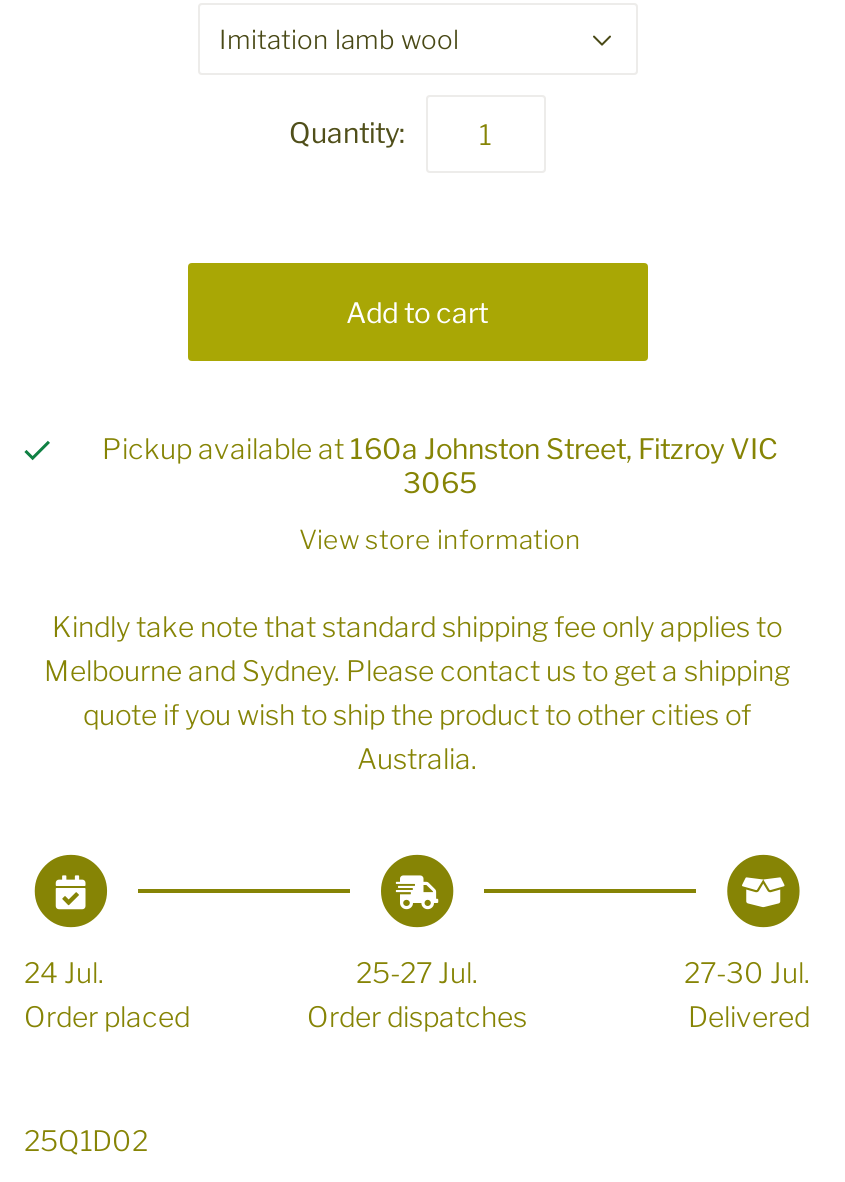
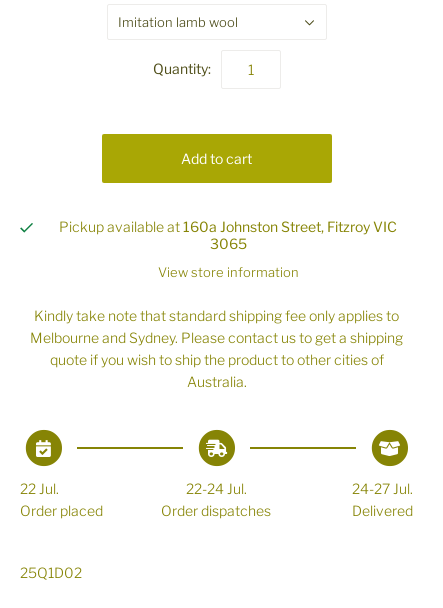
- 24 Jul.
+ 22 Jul.

- 25-27 Jul.
+ 22-24 Jul.

- 27-30 Jul.
+ 24-27 Jul.
